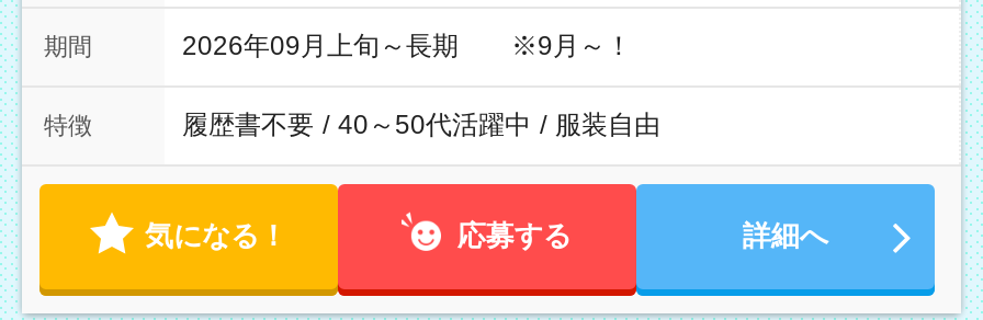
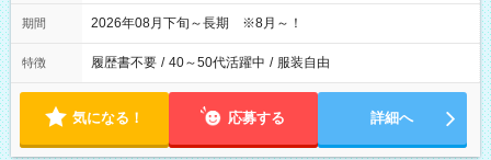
- 2026年09月上旬～長期 ※9月～！
+ 2026年08月下旬～長期 ※8月～！
